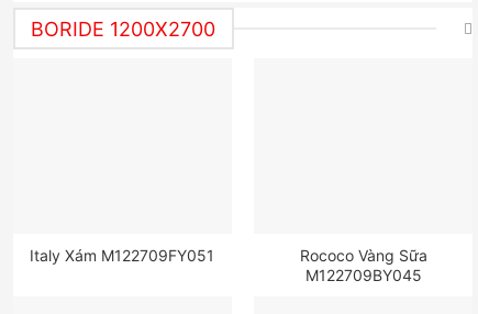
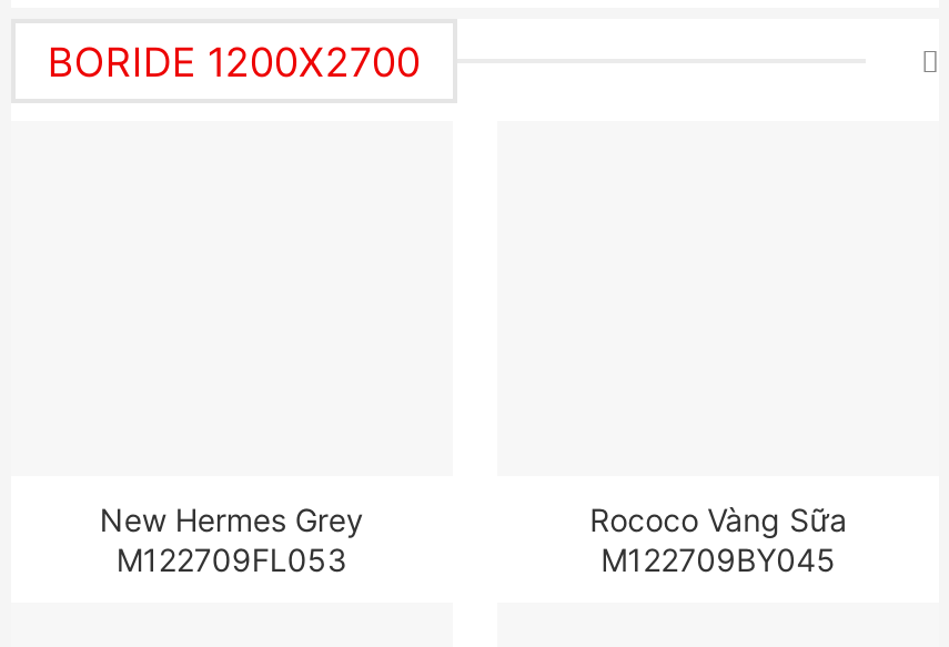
- Italy Xám M122709FY051
+ New Hermes Grey
+ M122709FL053
